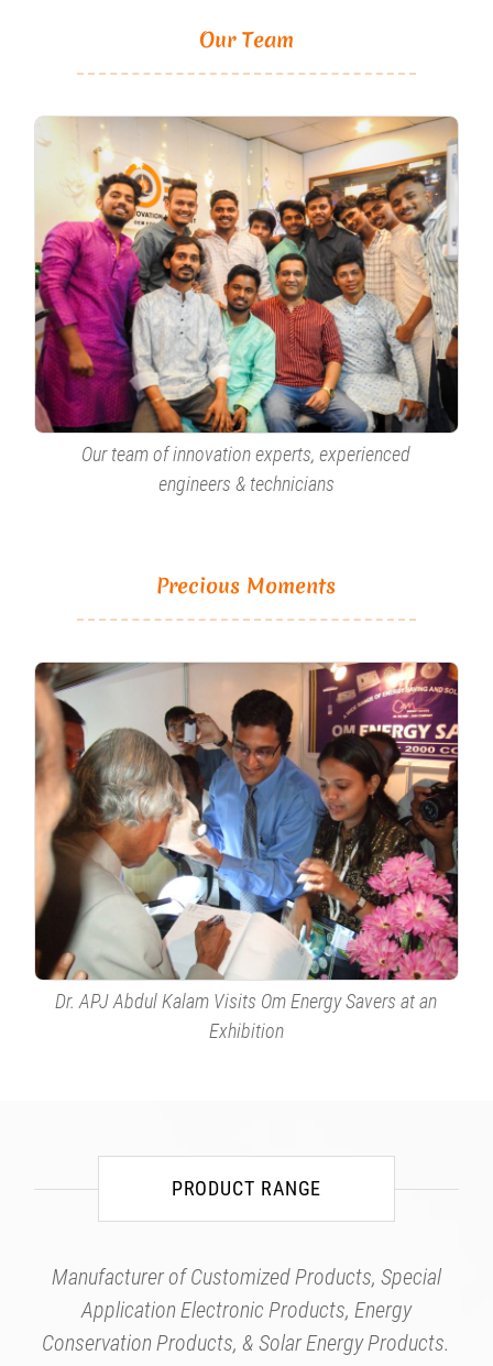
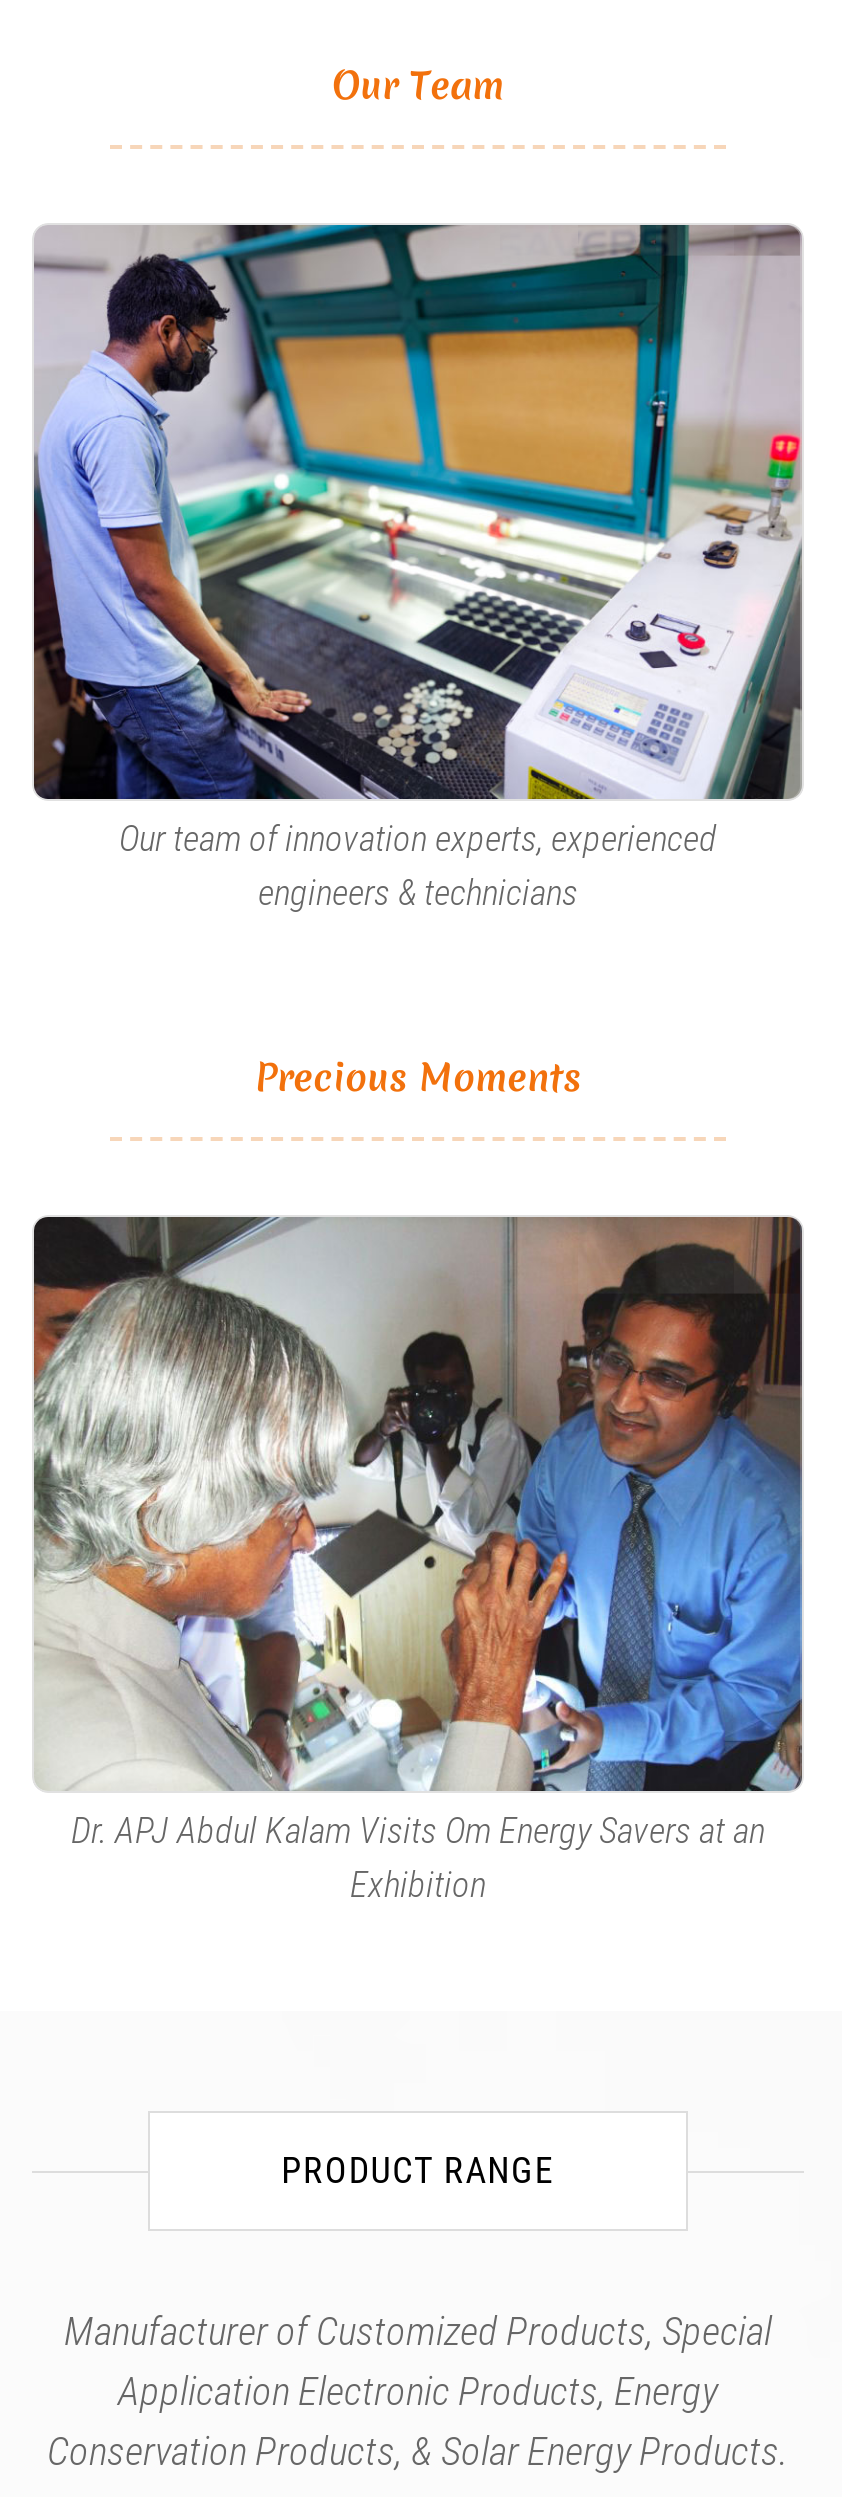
- [image]
+ [image]

- [image]
+ [image]
